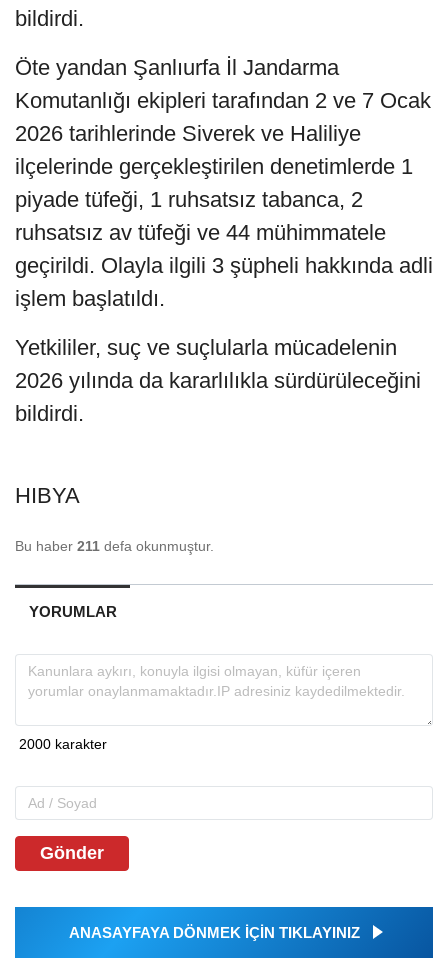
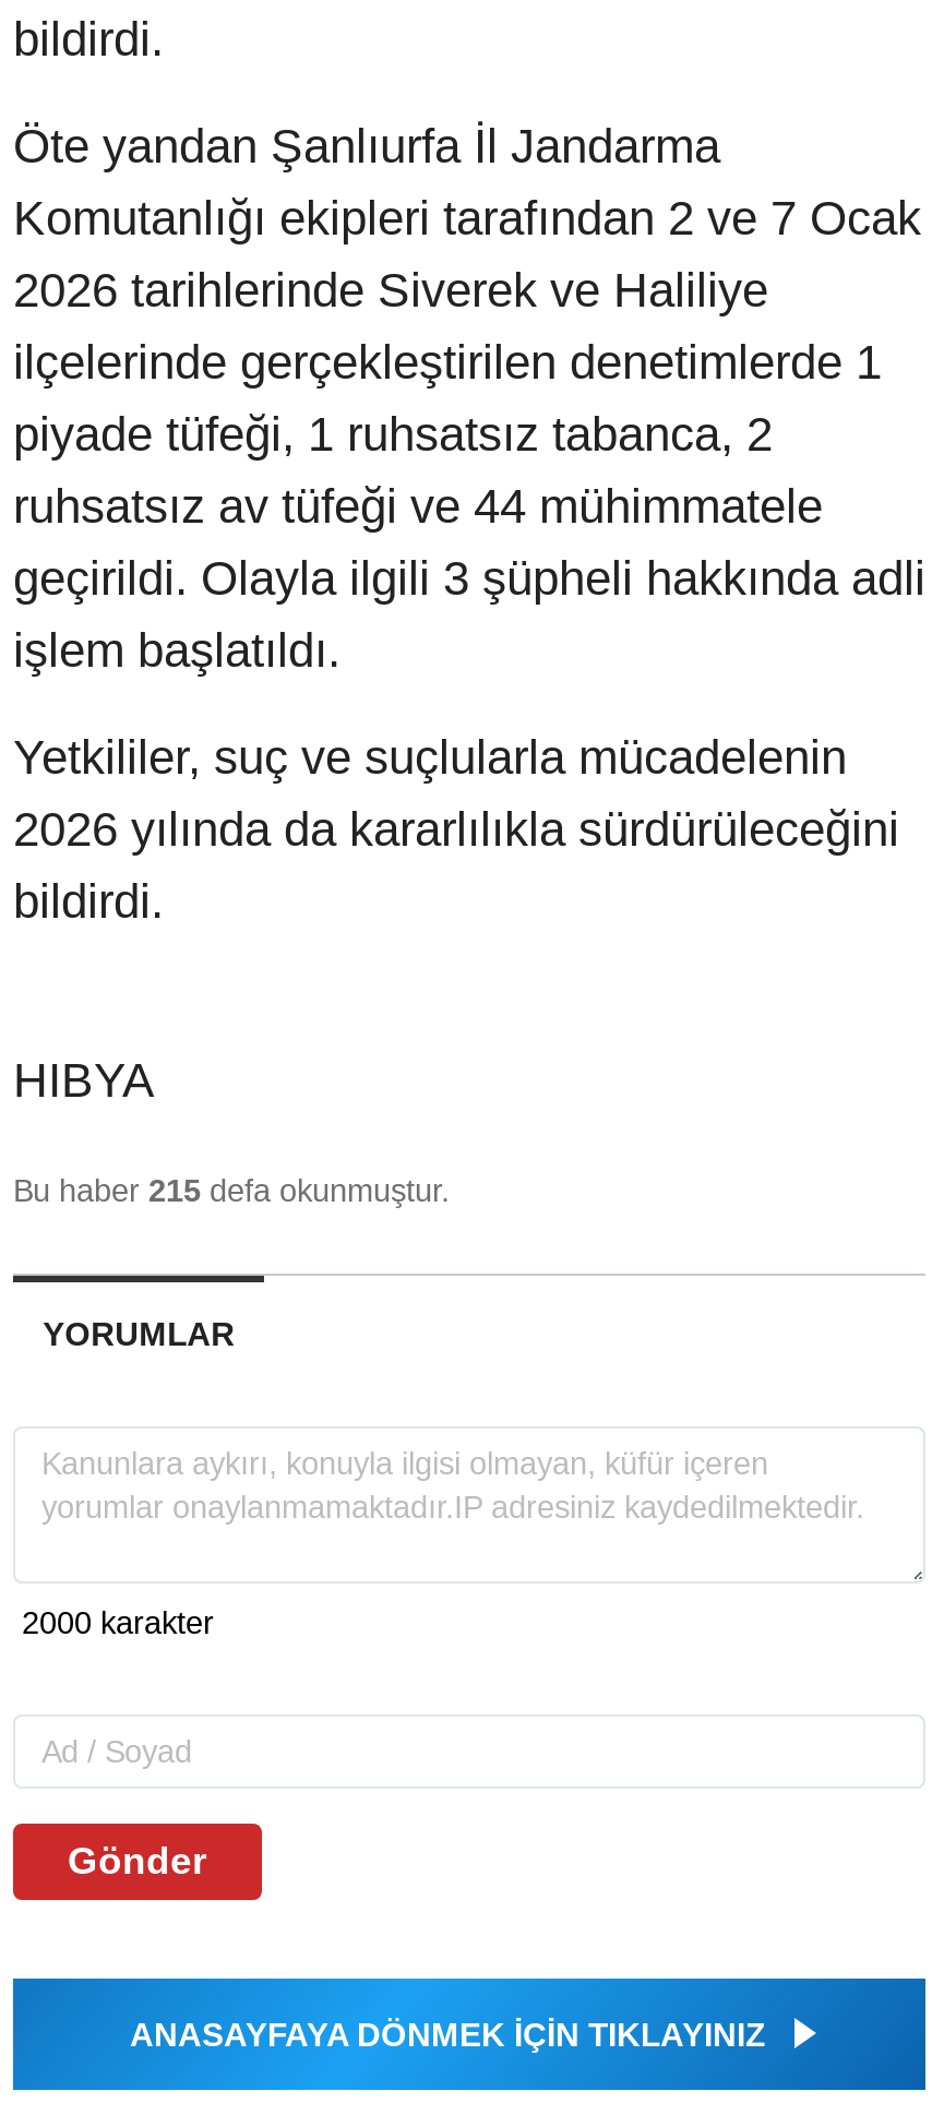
- Bu haber 211 defa okunmuştur.
+ Bu haber 215 defa okunmuştur.
